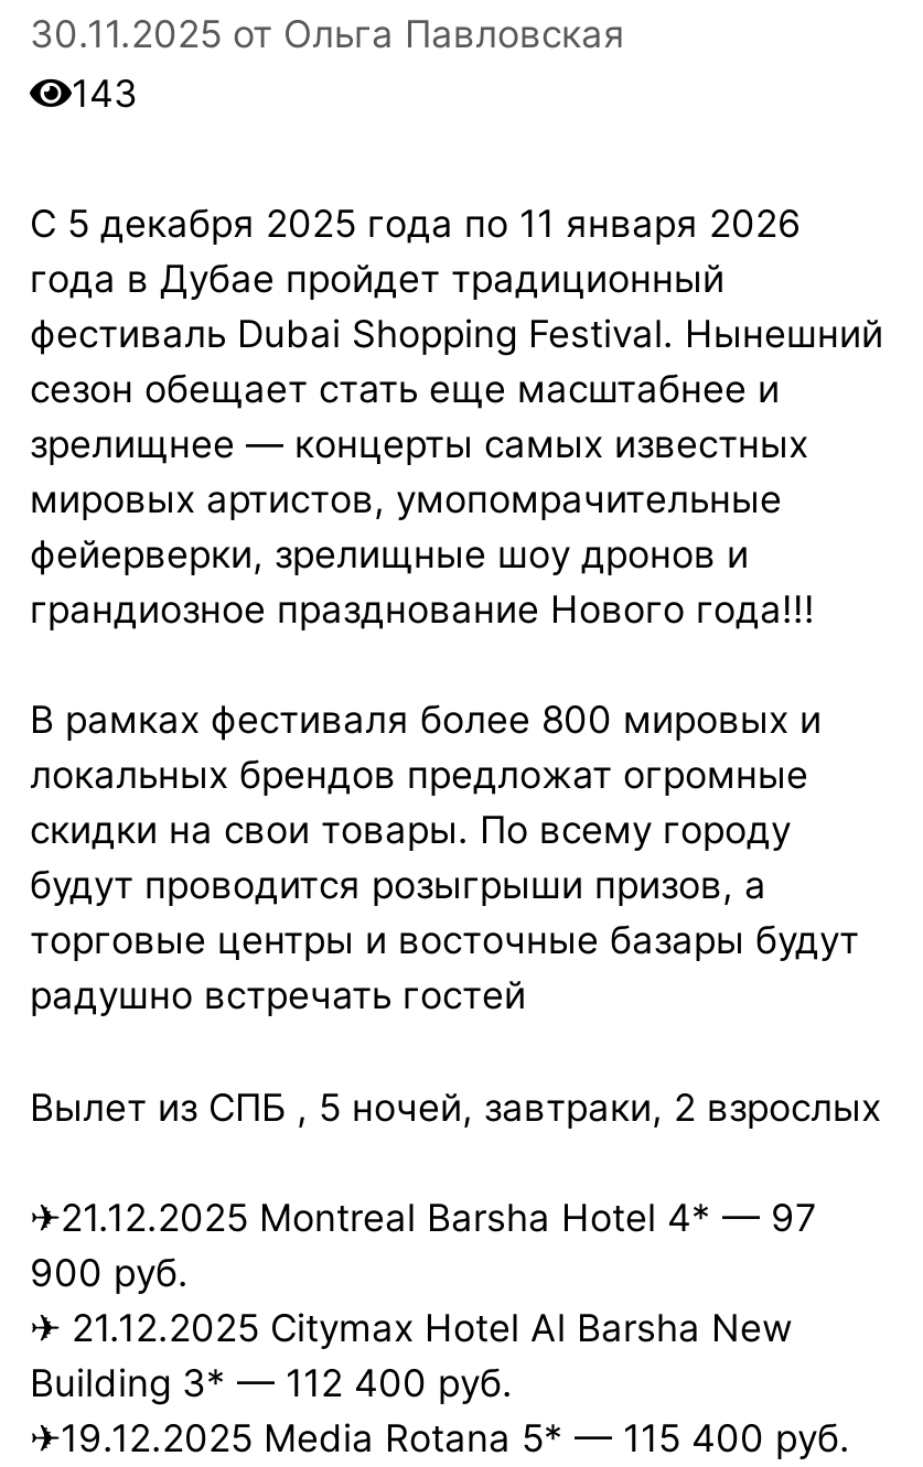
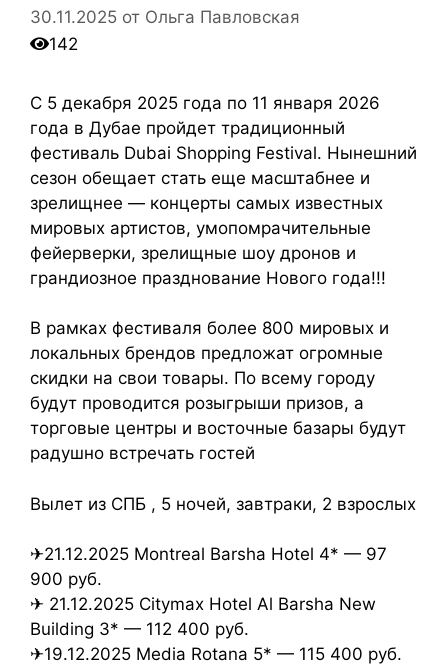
- 143
+ 142
